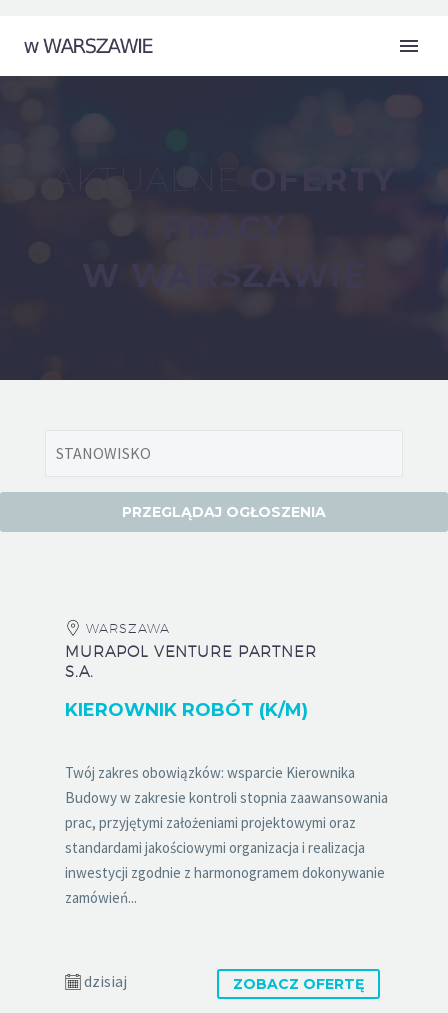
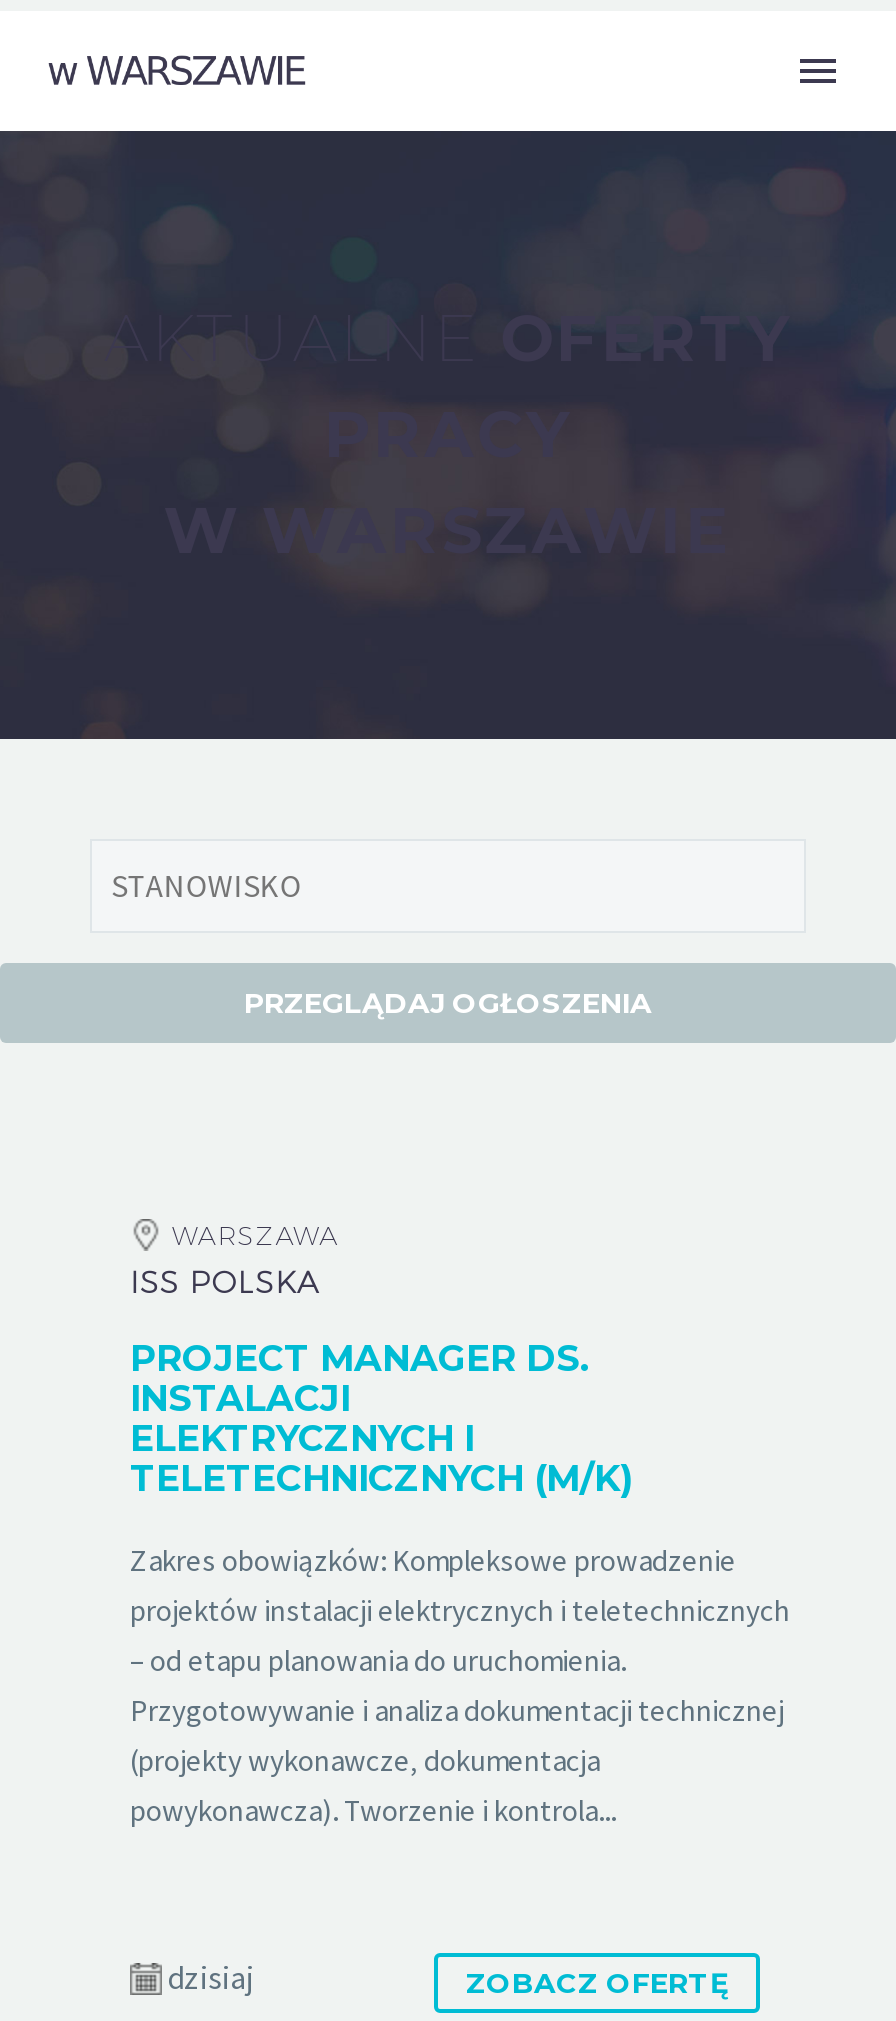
- MURAPOL VENTURE PARTNER
- S.A.
+ ISS POLSKA

- KIEROWNIK ROBÓT (K/M)
+ PROJECT MANAGER DS.
+ INSTALACJI
+ ELEKTRYCZNYCH I
+ TELETECHNICZNYCH (M/K)

- Twój zakres obowiązków: wsparcie Kierownika
- Budowy w zakresie kontroli stopnia zaawansowania
- prac, przyjętymi założeniami projektowymi oraz
- standardami jakościowymi organizacja i realizacja
- inwestycji zgodnie z harmonogramem dokonywanie
- zamówień...
+ Zakres obowiązków: Kompleksowe prowadzenie
+ projektów instalacji elektrycznych i teletechnicznych
+ – od etapu planowania do uruchomienia.
+ Przygotowywanie i analiza dokumentacji technicznej
+ (projekty wykonawcze, dokumentacja
+ powykonawcza). Tworzenie i kontrola...
